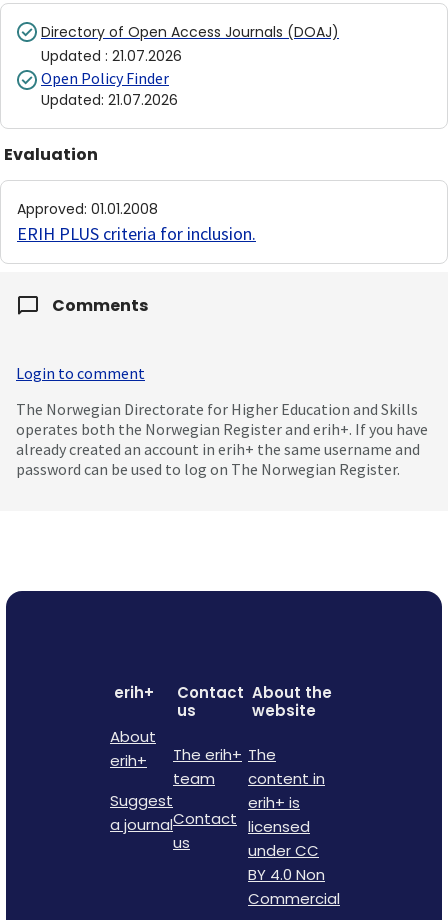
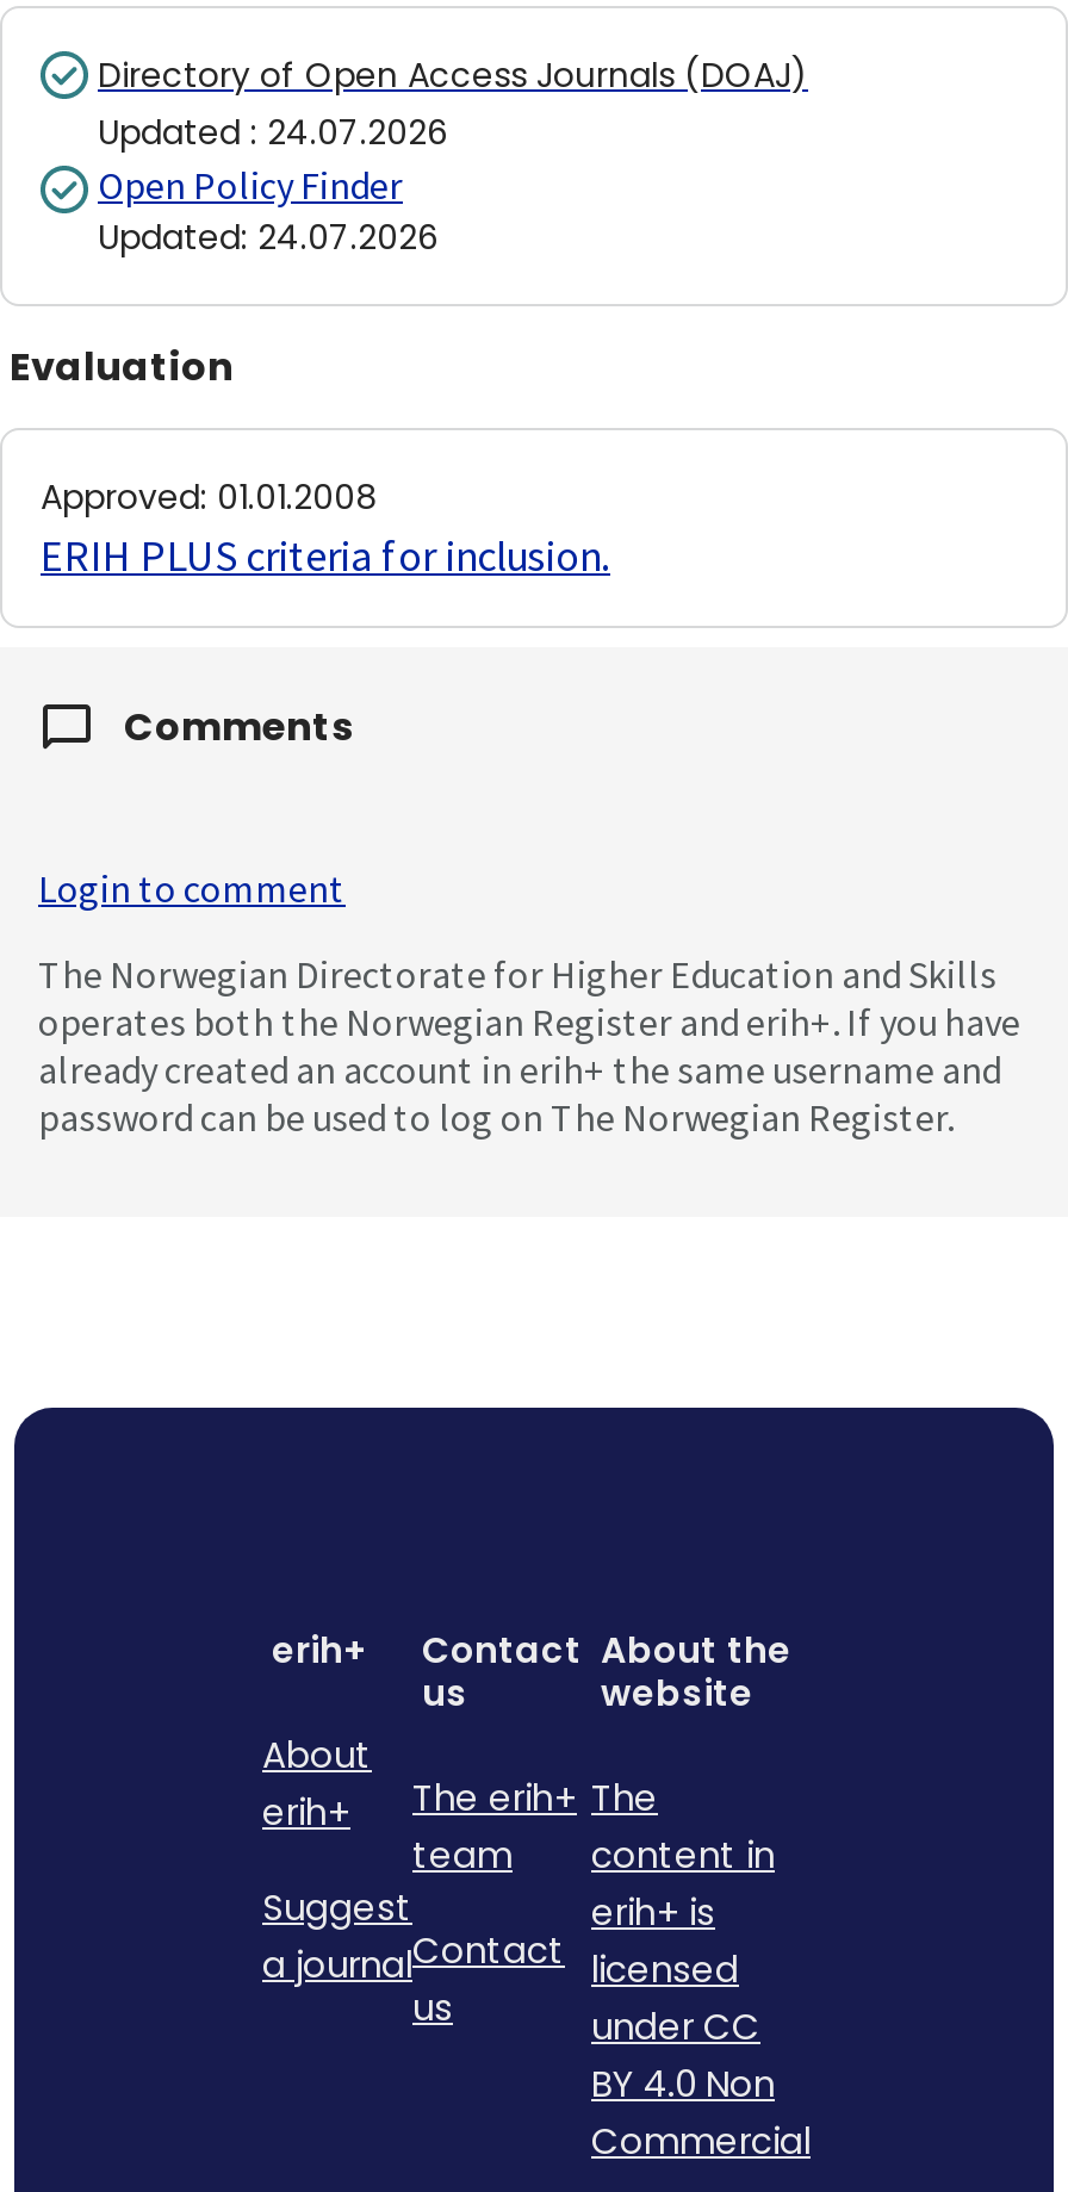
- Updated: 21.07.2026
+ Updated: 24.07.2026

- Updated: 21.07.2026
+ Updated: 24.07.2026
